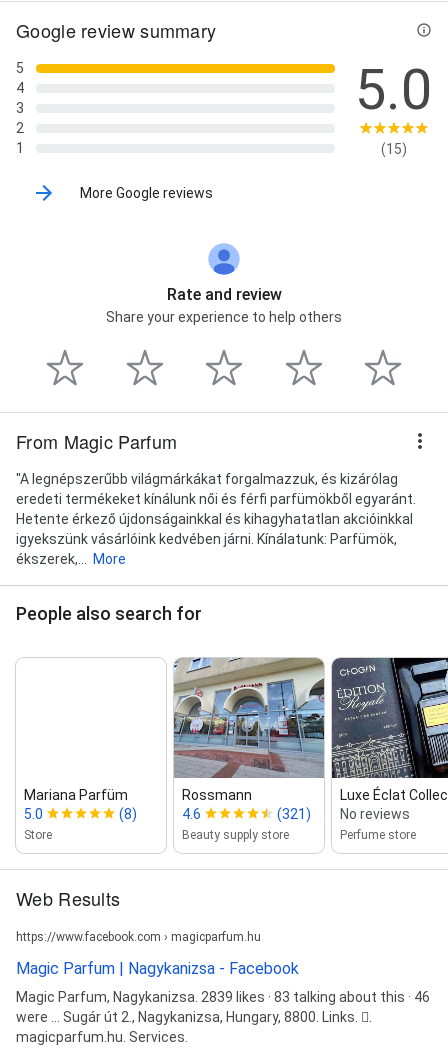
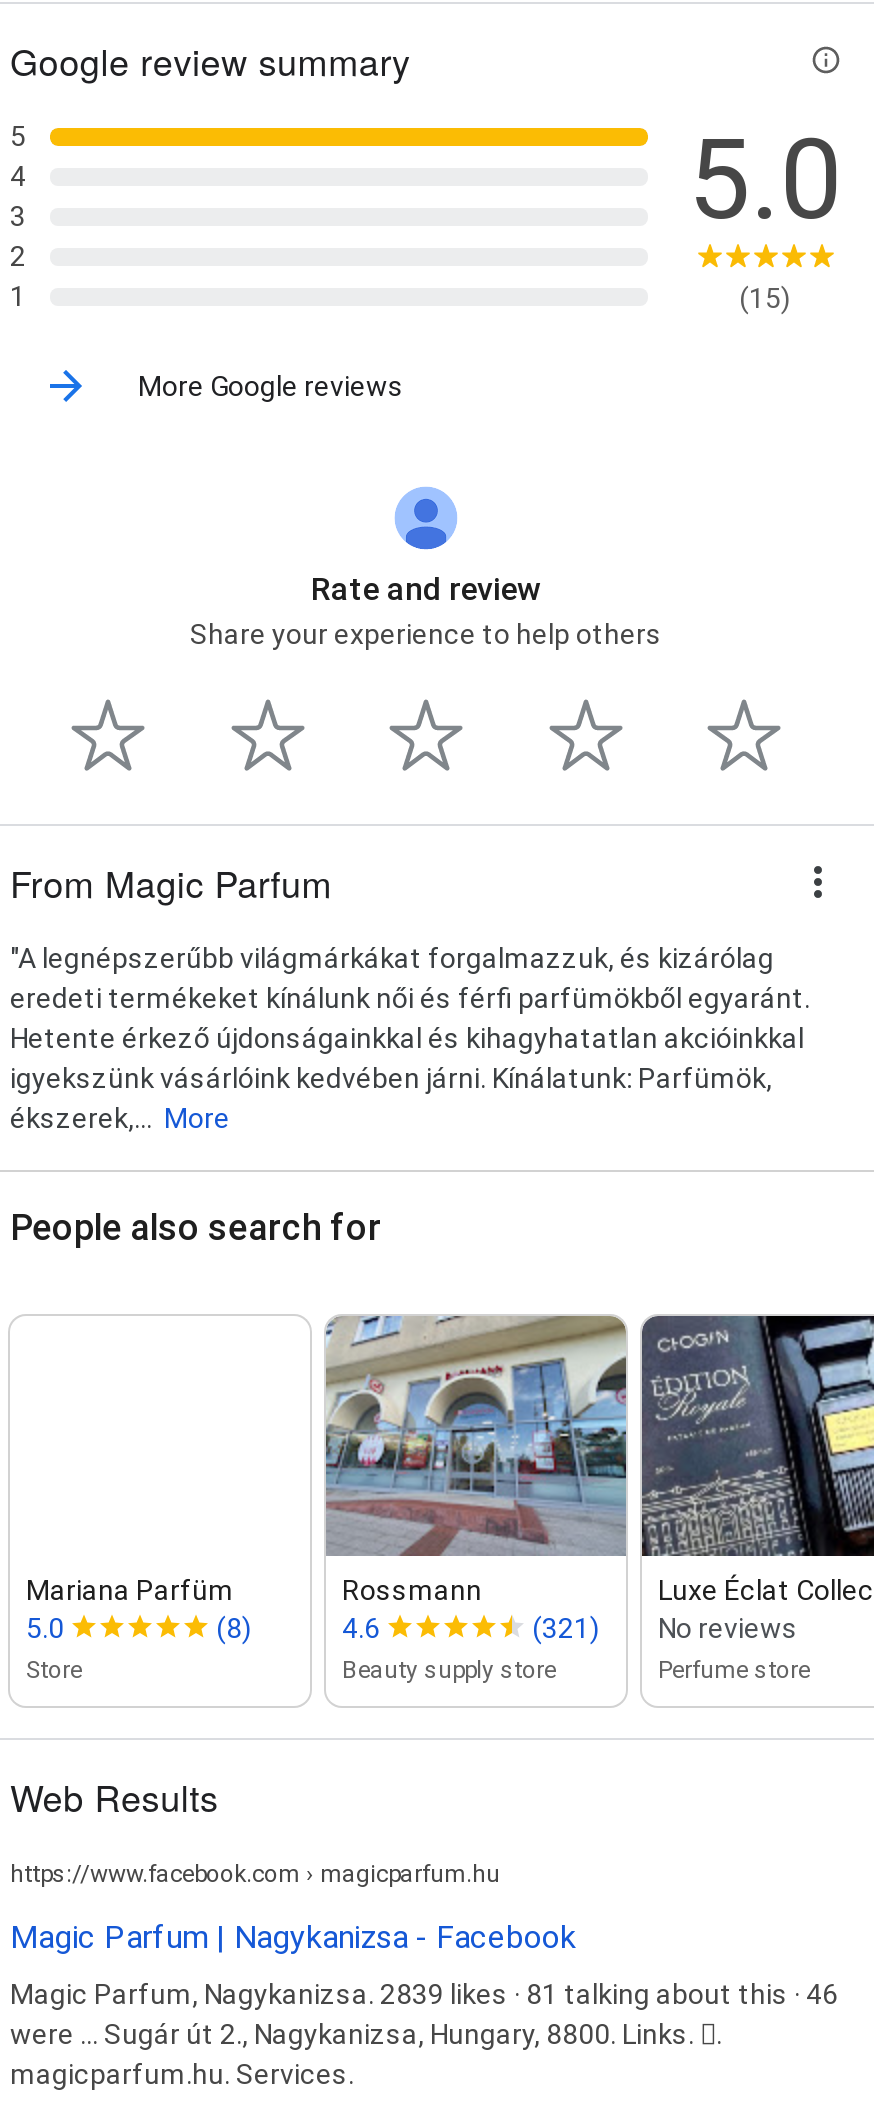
- Magic Parfum, Nagykanizsa. 2839 likes · 83 talking about this · 46
+ Magic Parfum, Nagykanizsa. 2839 likes · 81 talking about this · 46
